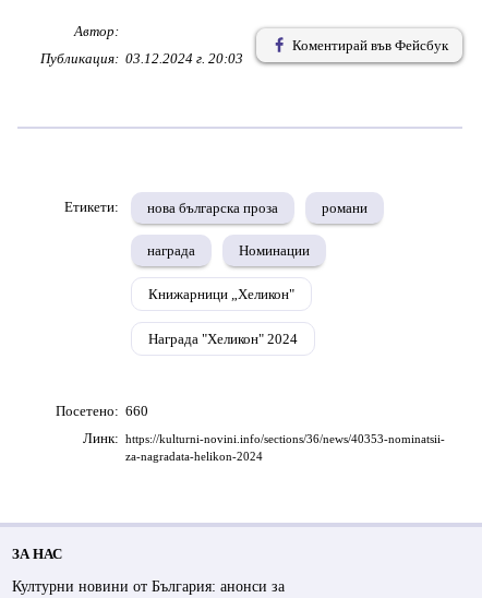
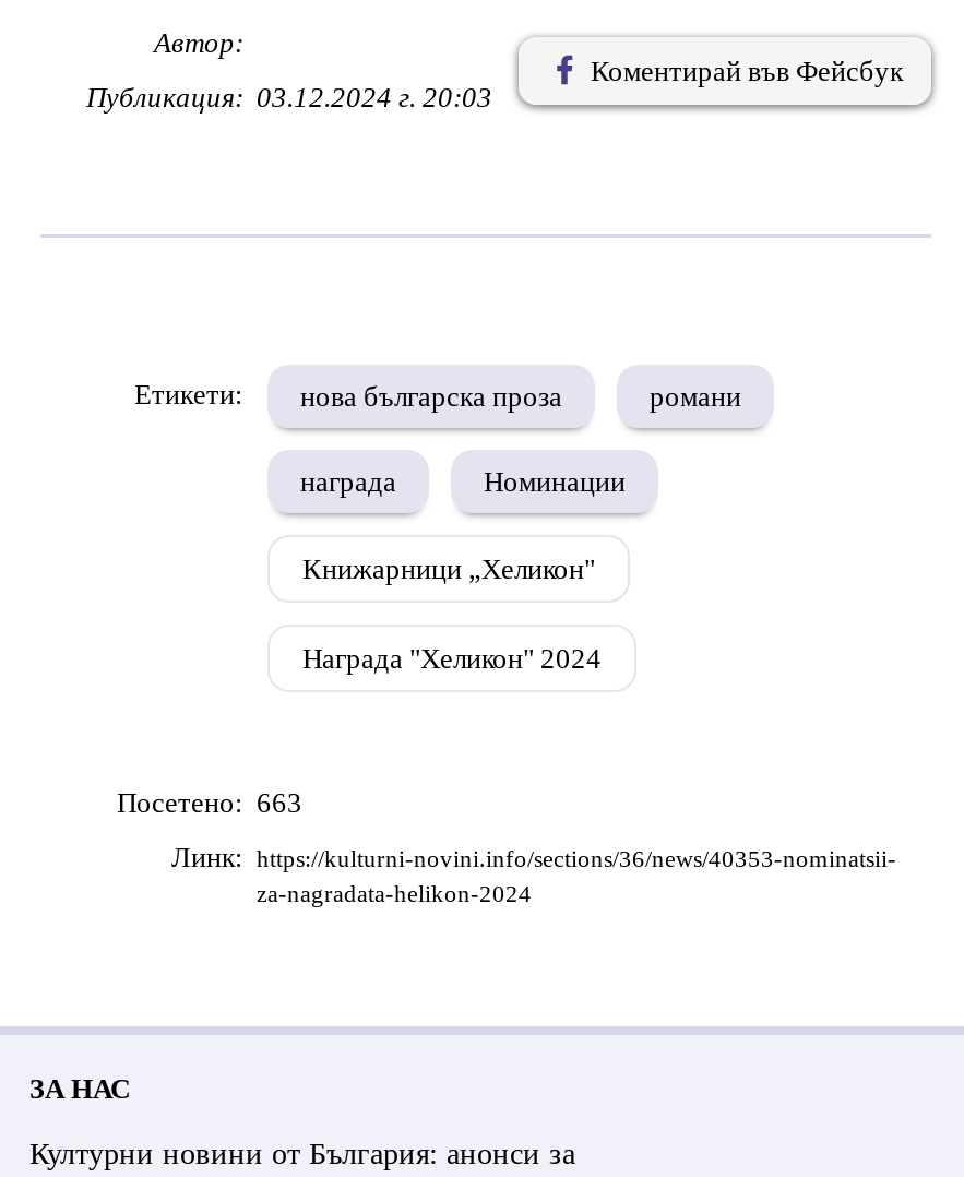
- Посетено: 660
+ Посетено: 663
